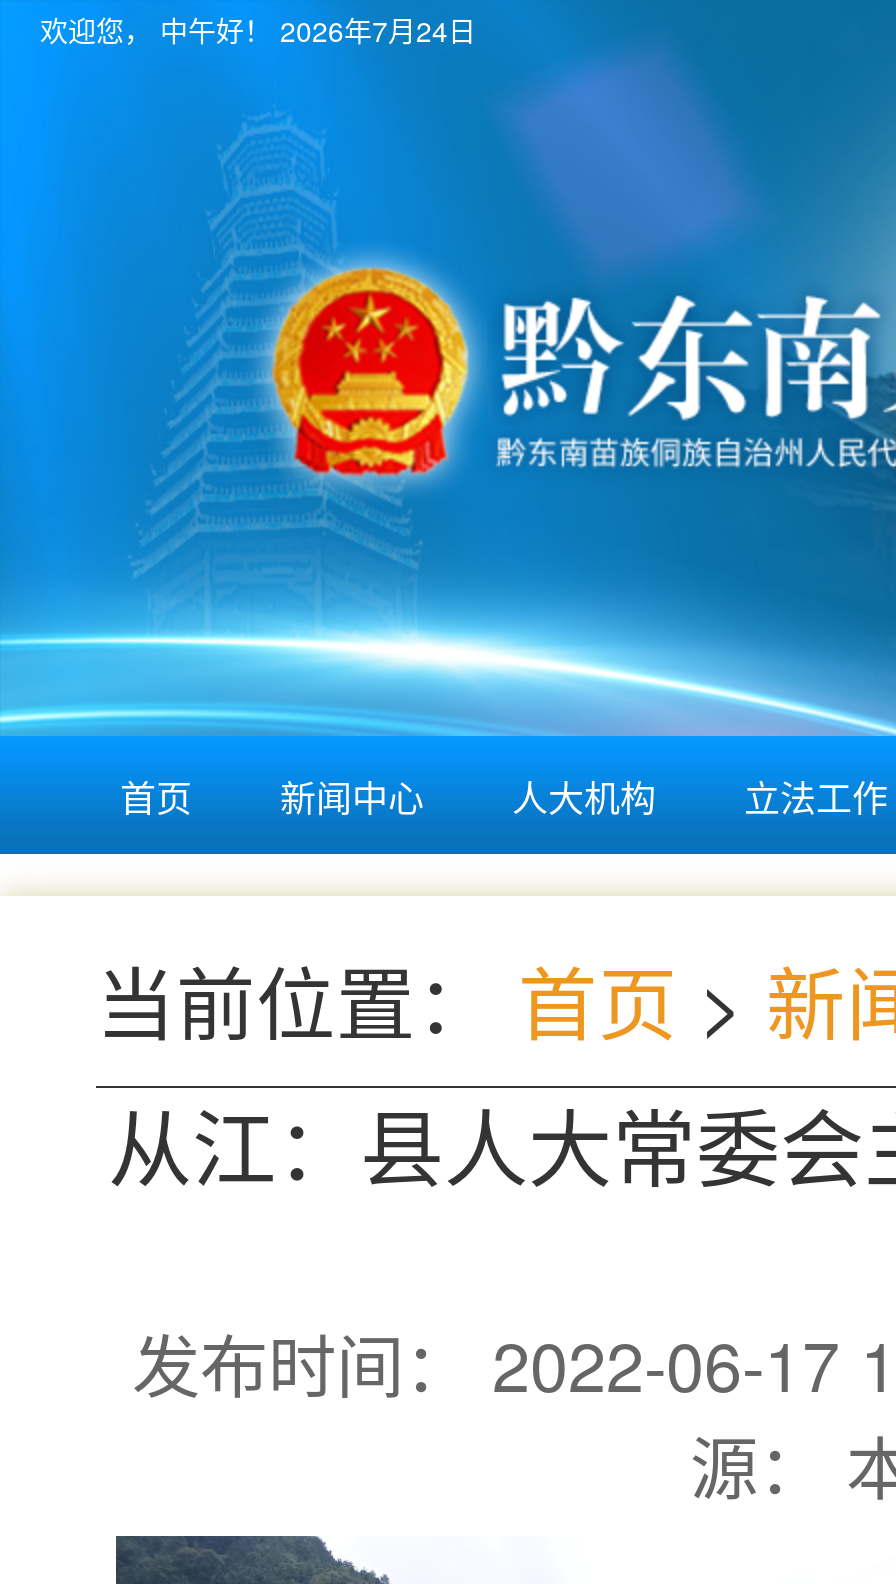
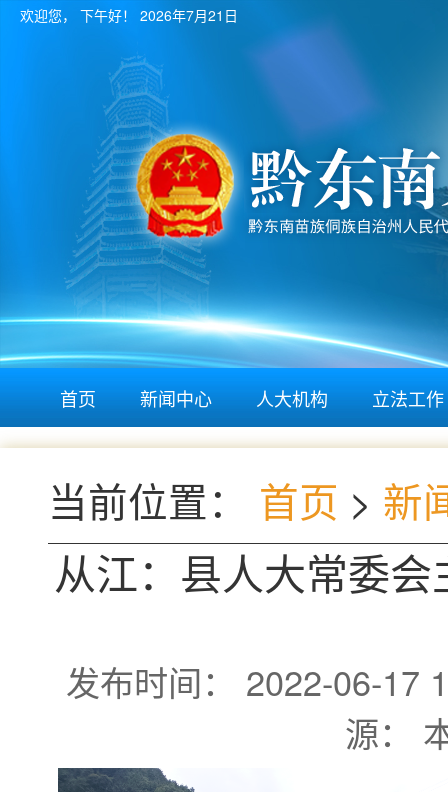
- 欢迎您，中午好！2026年7月24日
+ 欢迎您，下午好！2026年7月21日
